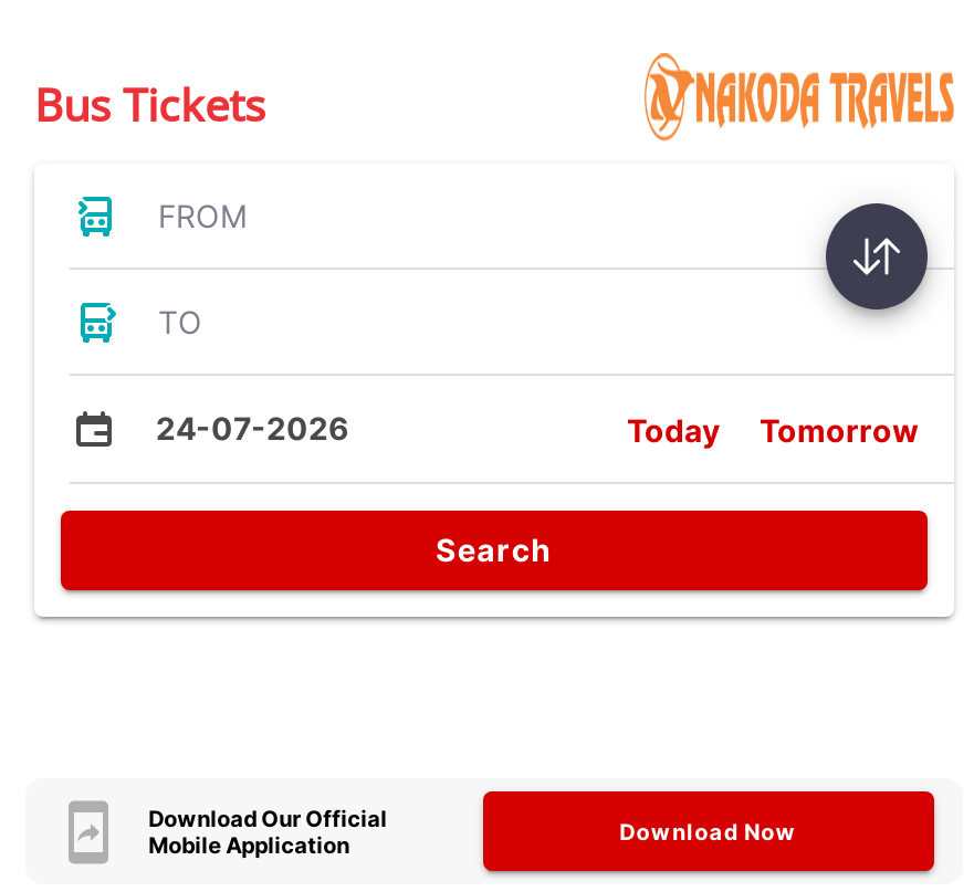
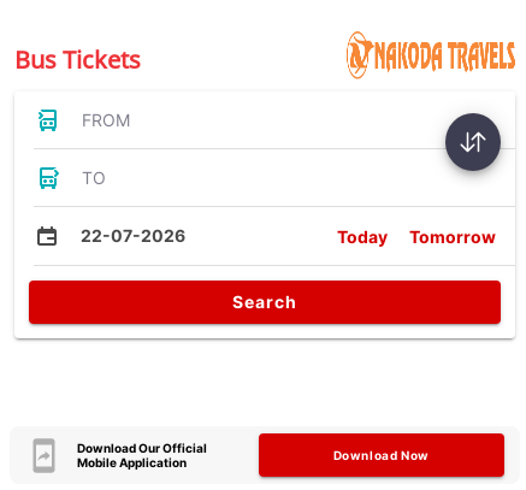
- 24-07-2026
+ 22-07-2026
